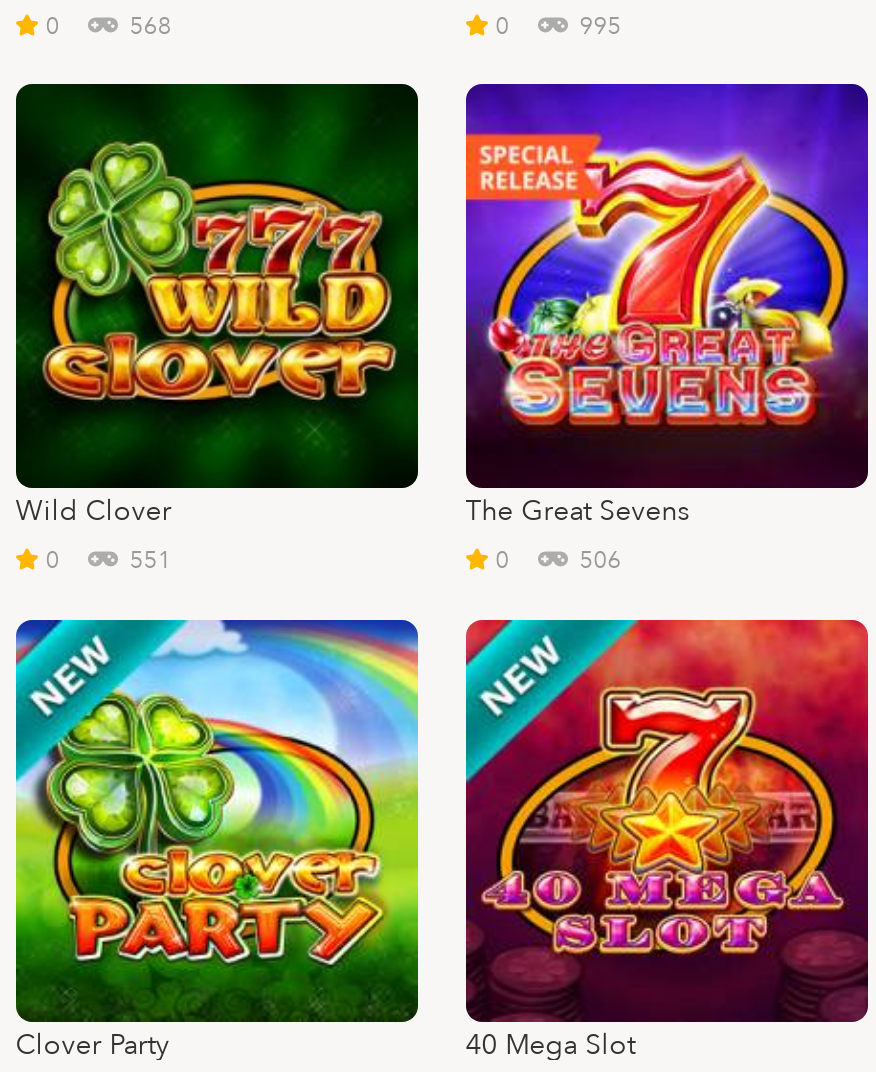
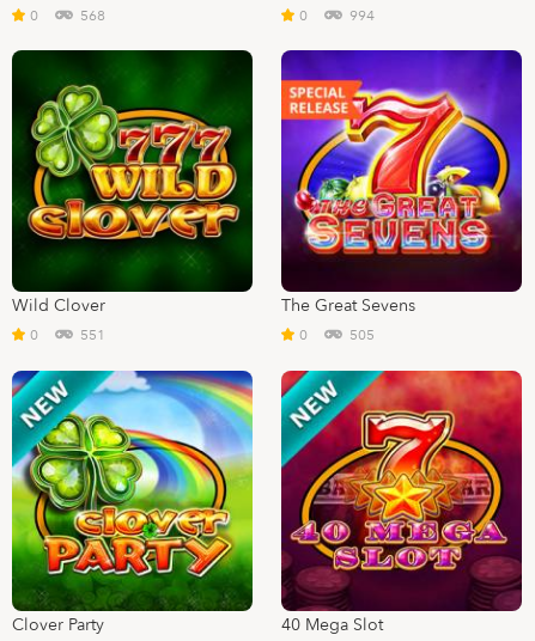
- 995
+ 994

- 506
+ 505
